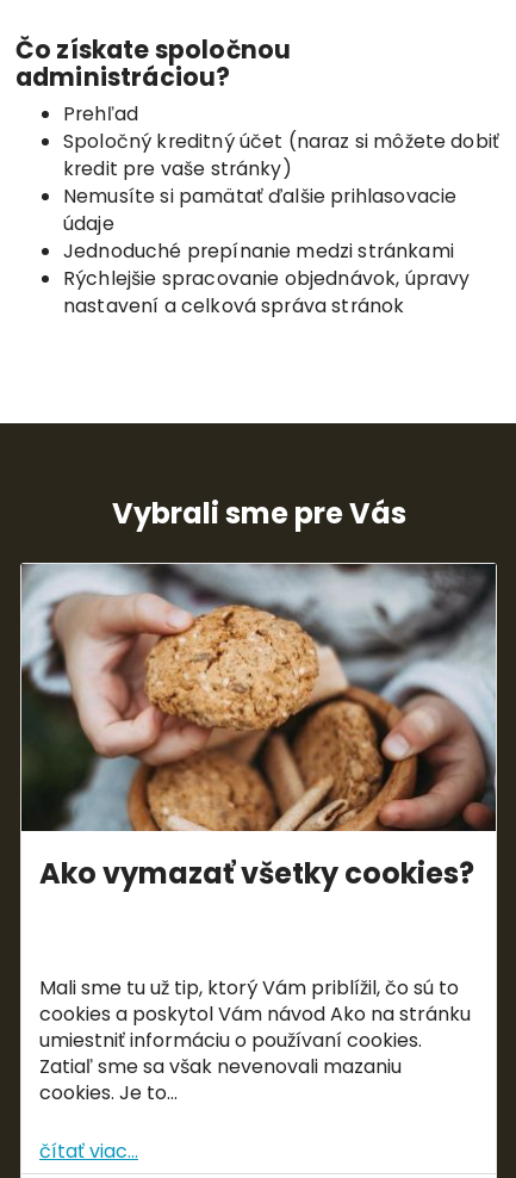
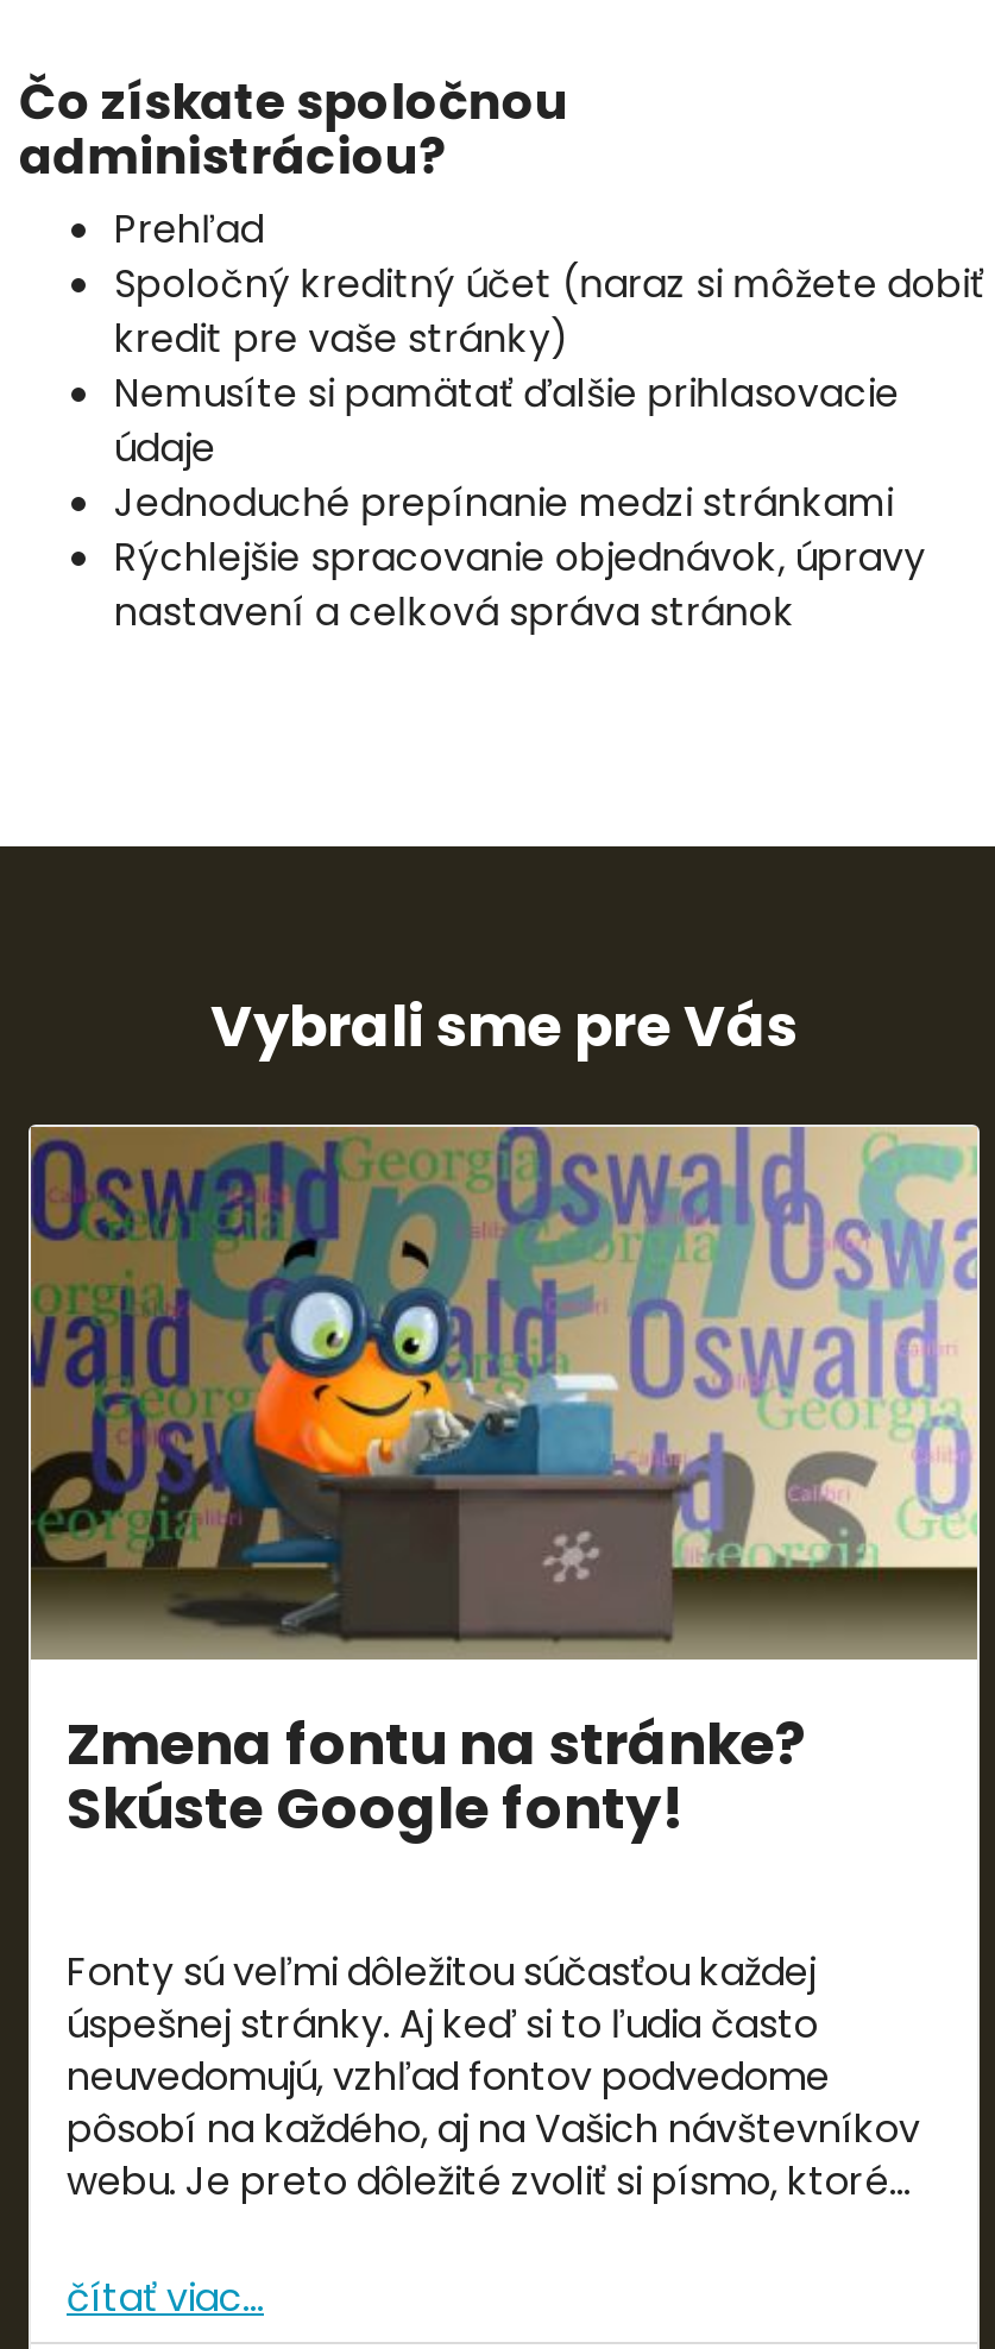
- [image]
- Ako vymazať všetky cookies?
+ [image]
+ Zmena fontu na stránke?
+ Skúste Google fonty!

- Mali sme tu už tip, ktorý Vám priblížil, čo sú to
- cookies a poskytol Vám návod Ako na stránku
- umiestniť informáciu o používaní cookies.
- Zatiaľ sme sa však nevenovali mazaniu
- cookies. Je to...
+ Fonty sú veľmi dôležitou súčasťou každej
+ úspešnej stránky. Aj keď si to ľudia často
+ neuvedomujú, vzhľad fontov podvedome
+ pôsobí na každého, aj na Vašich návštevníkov
+ webu. Je preto dôležité zvoliť si písmo, ktoré...
